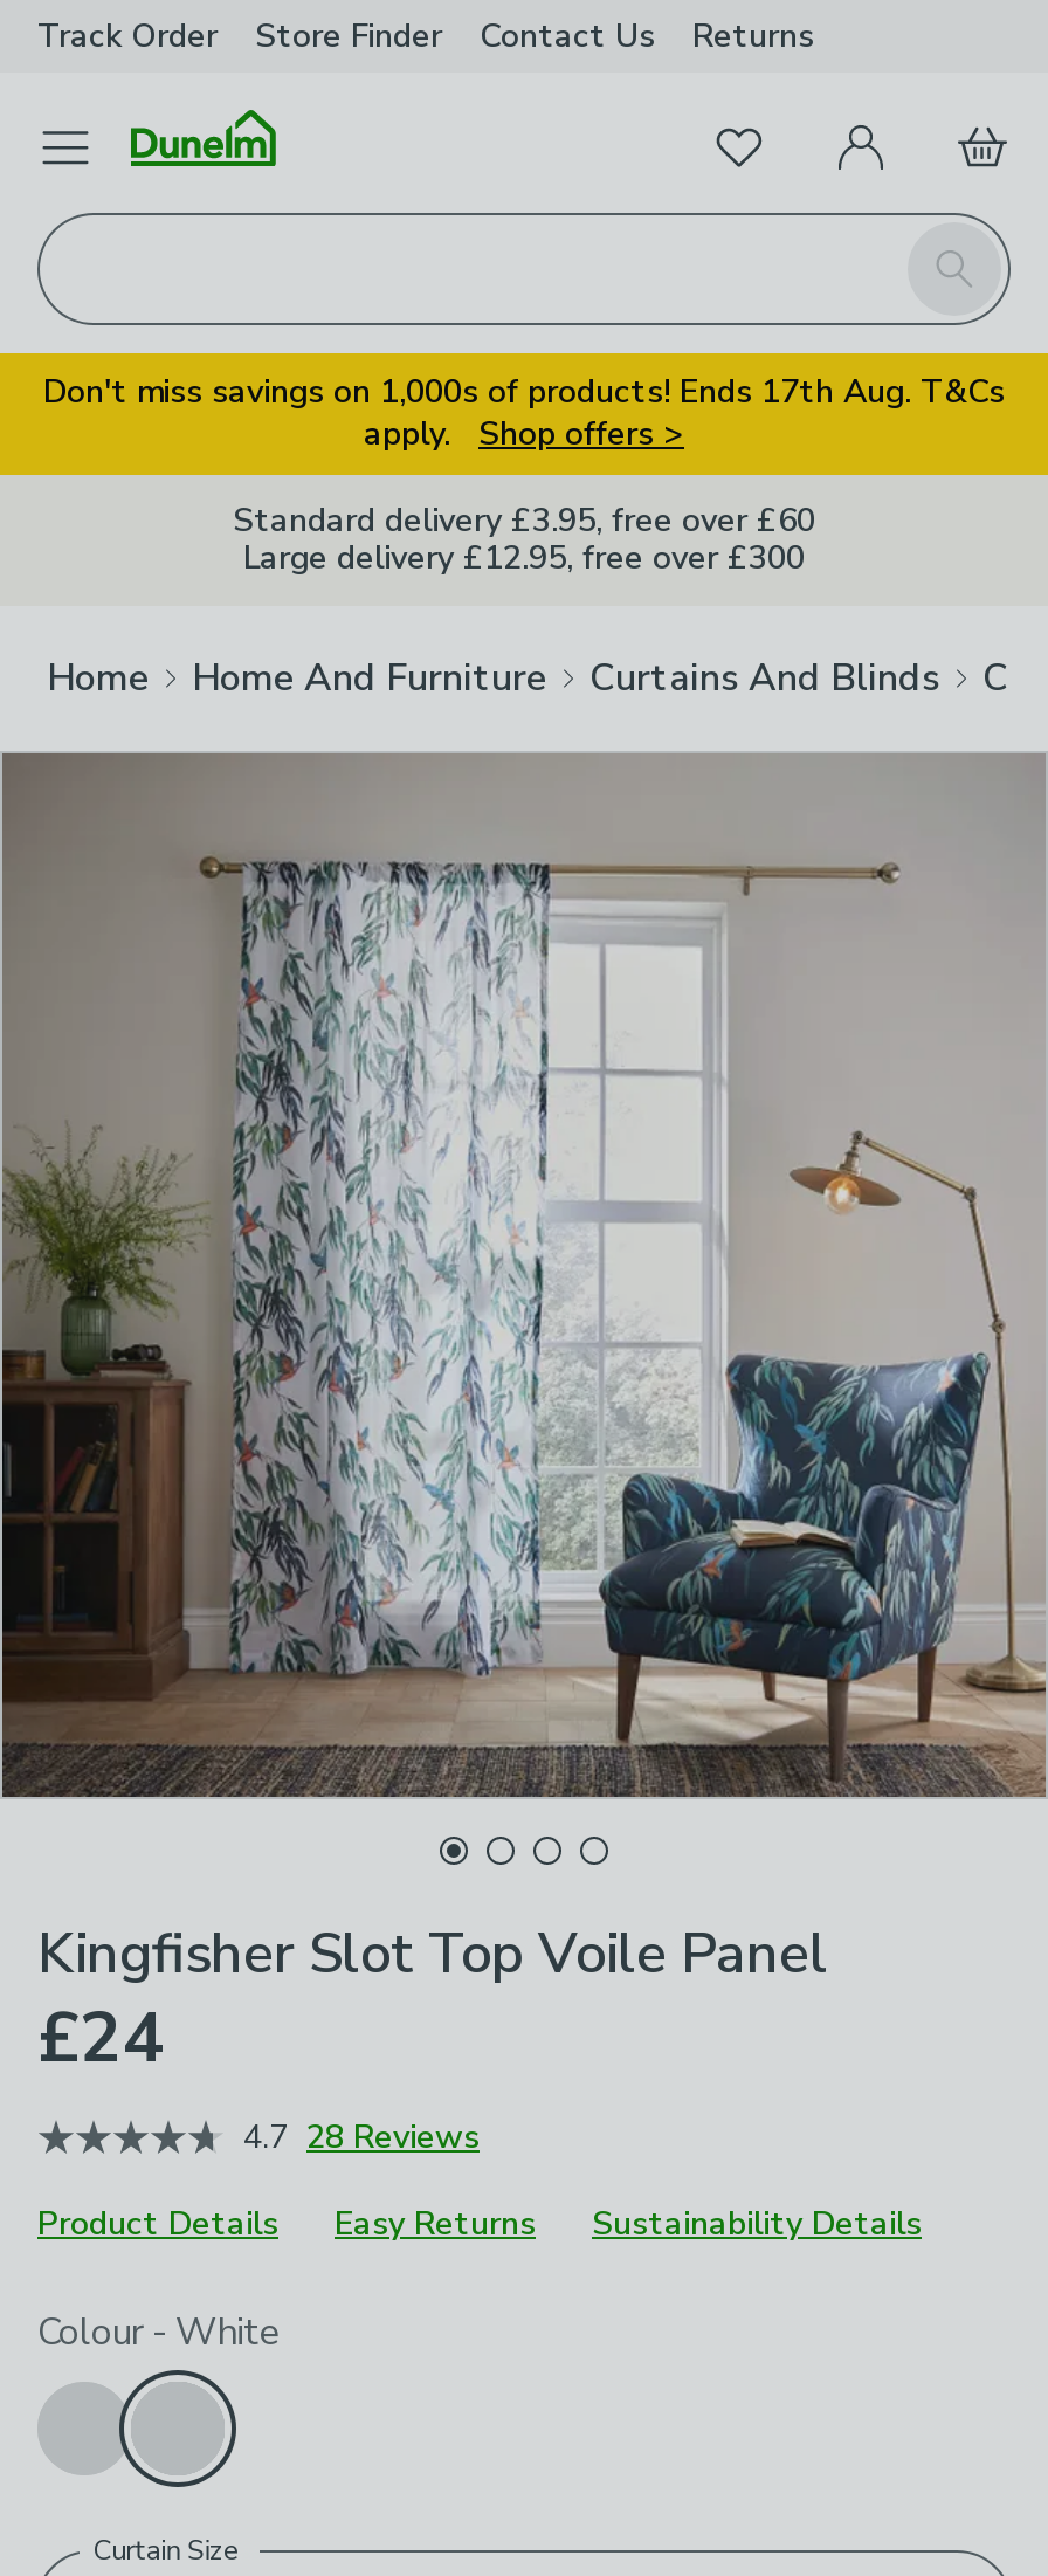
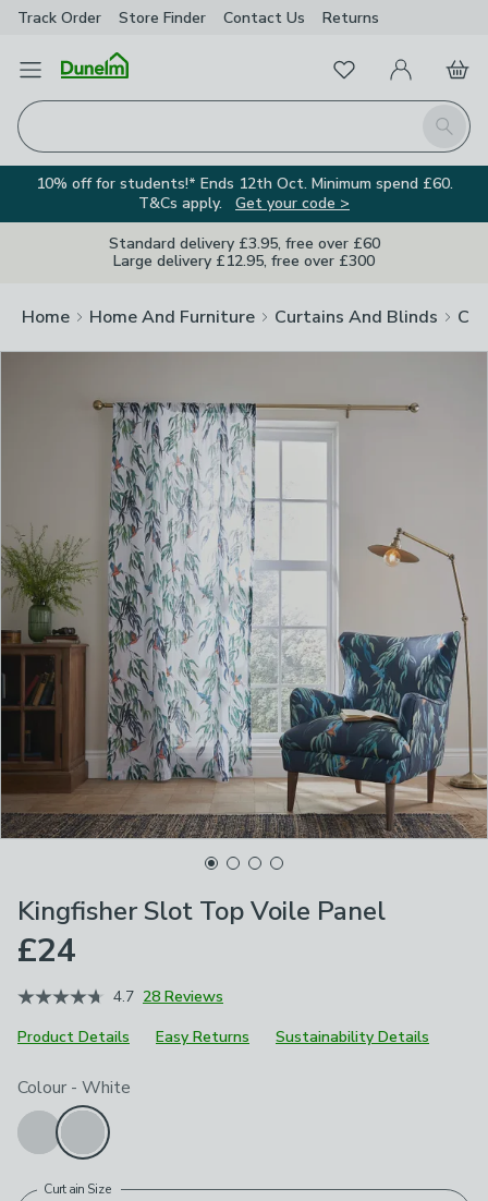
- Don't miss savings on 1,000s of products! Ends 17th Aug. T&Cs
- apply. Shop offers >
+ 10% off for students!* Ends 12th Oct. Minimum spend £60.
+ T&Cs apply. Get your code >
